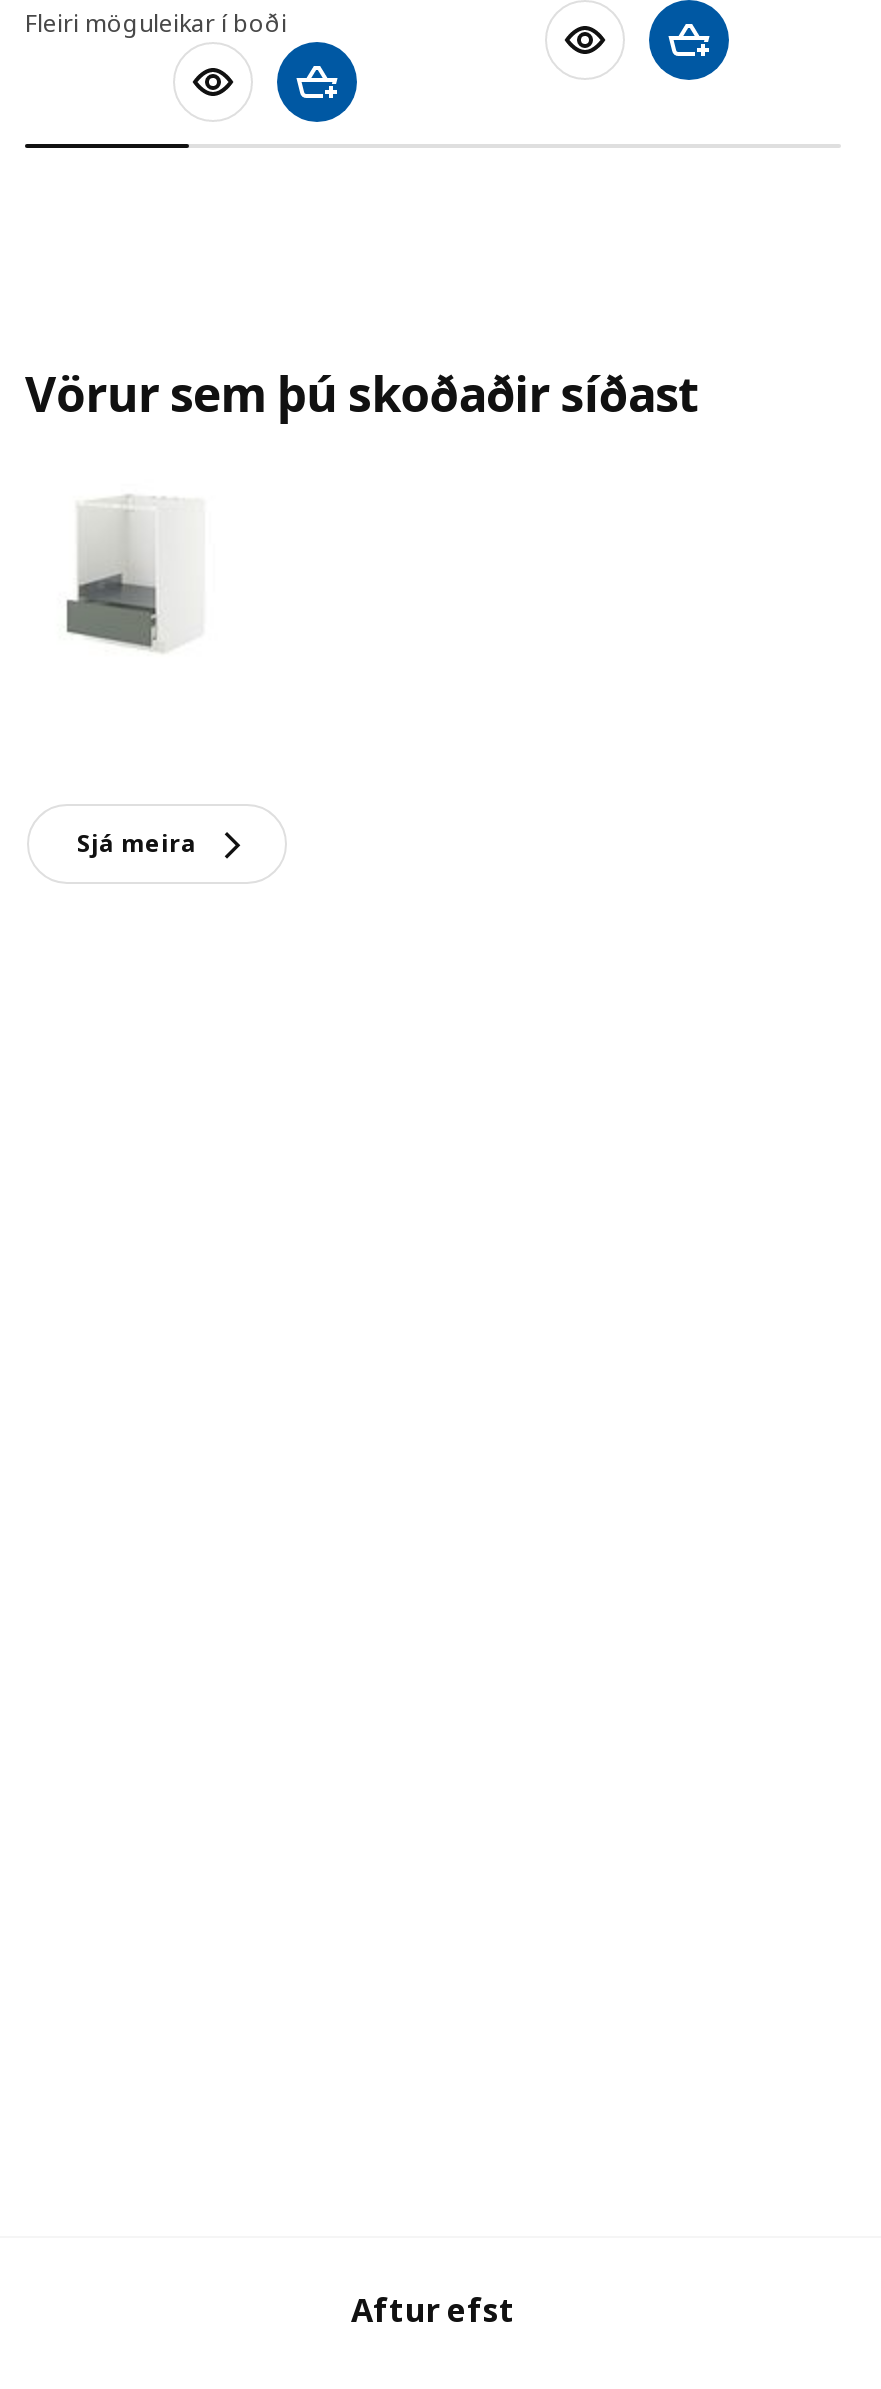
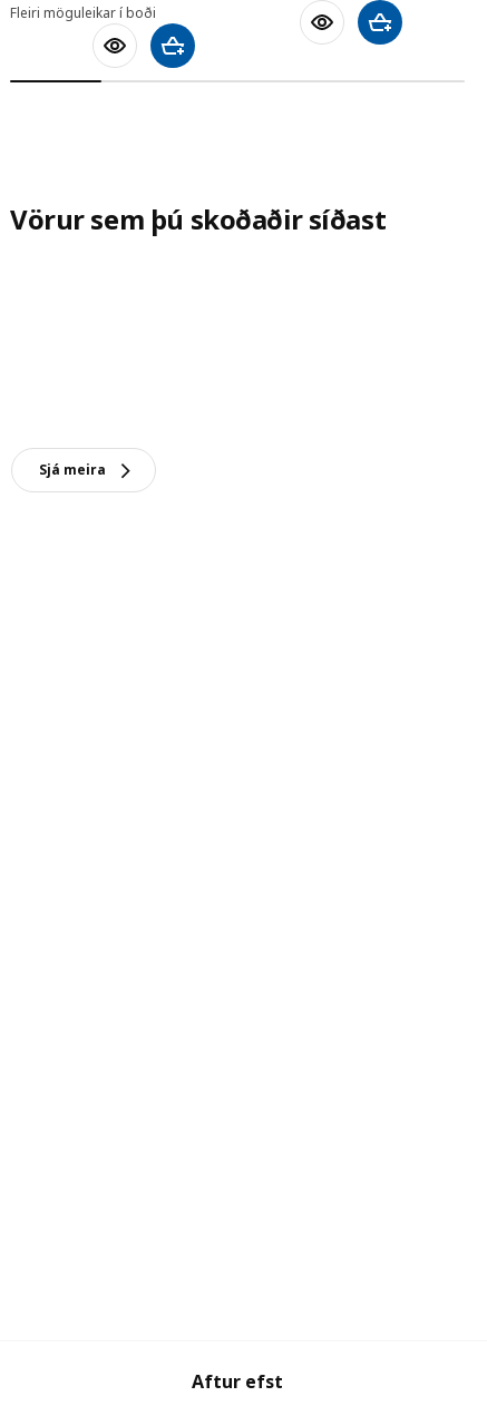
- [image]
